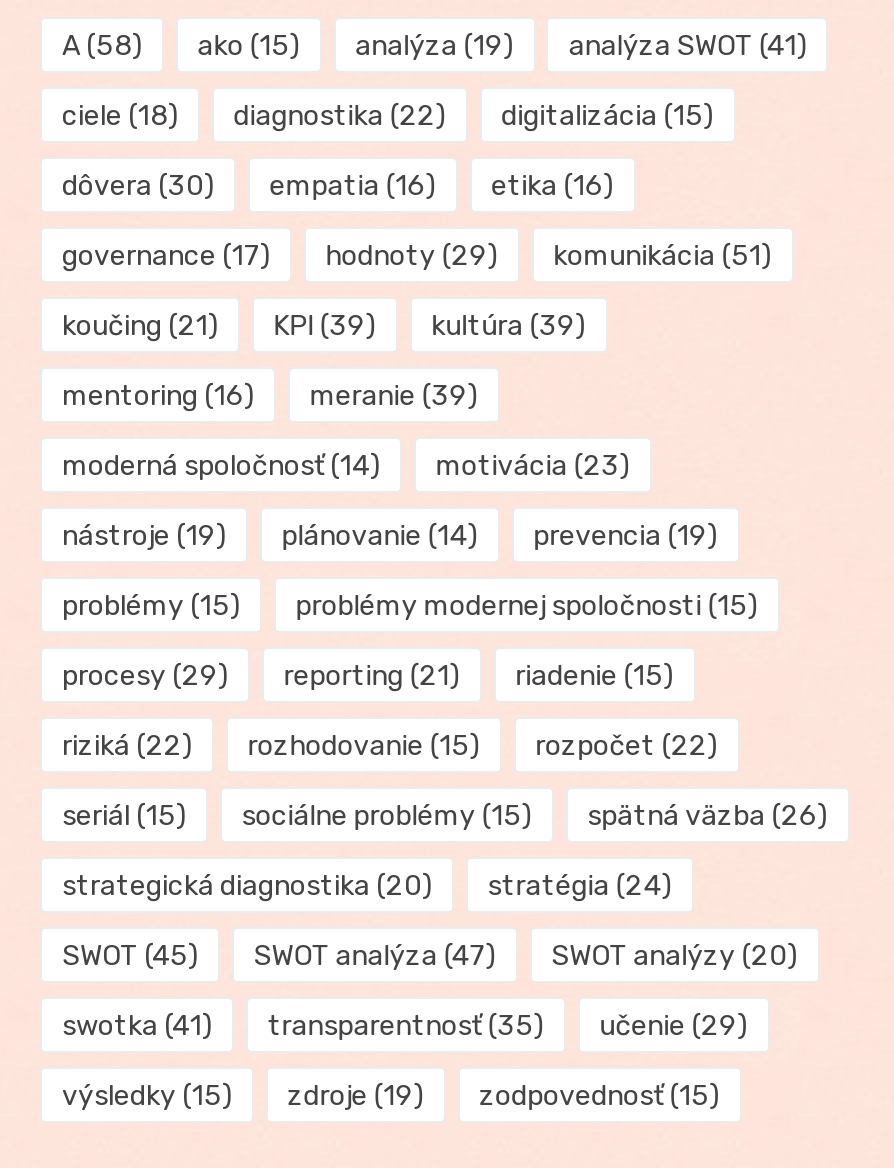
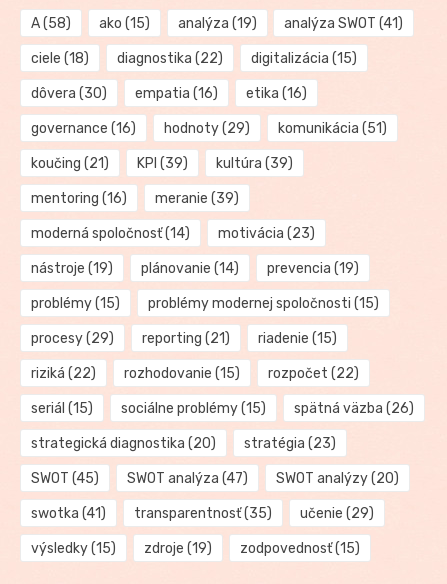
- governance (17) hodnoty (29) komunikácia (51)
+ governance (16) hodnoty (29) komunikácia (51)

- strategická diagnostika (20) stratégia (24)
+ strategická diagnostika (20) stratégia (23)
